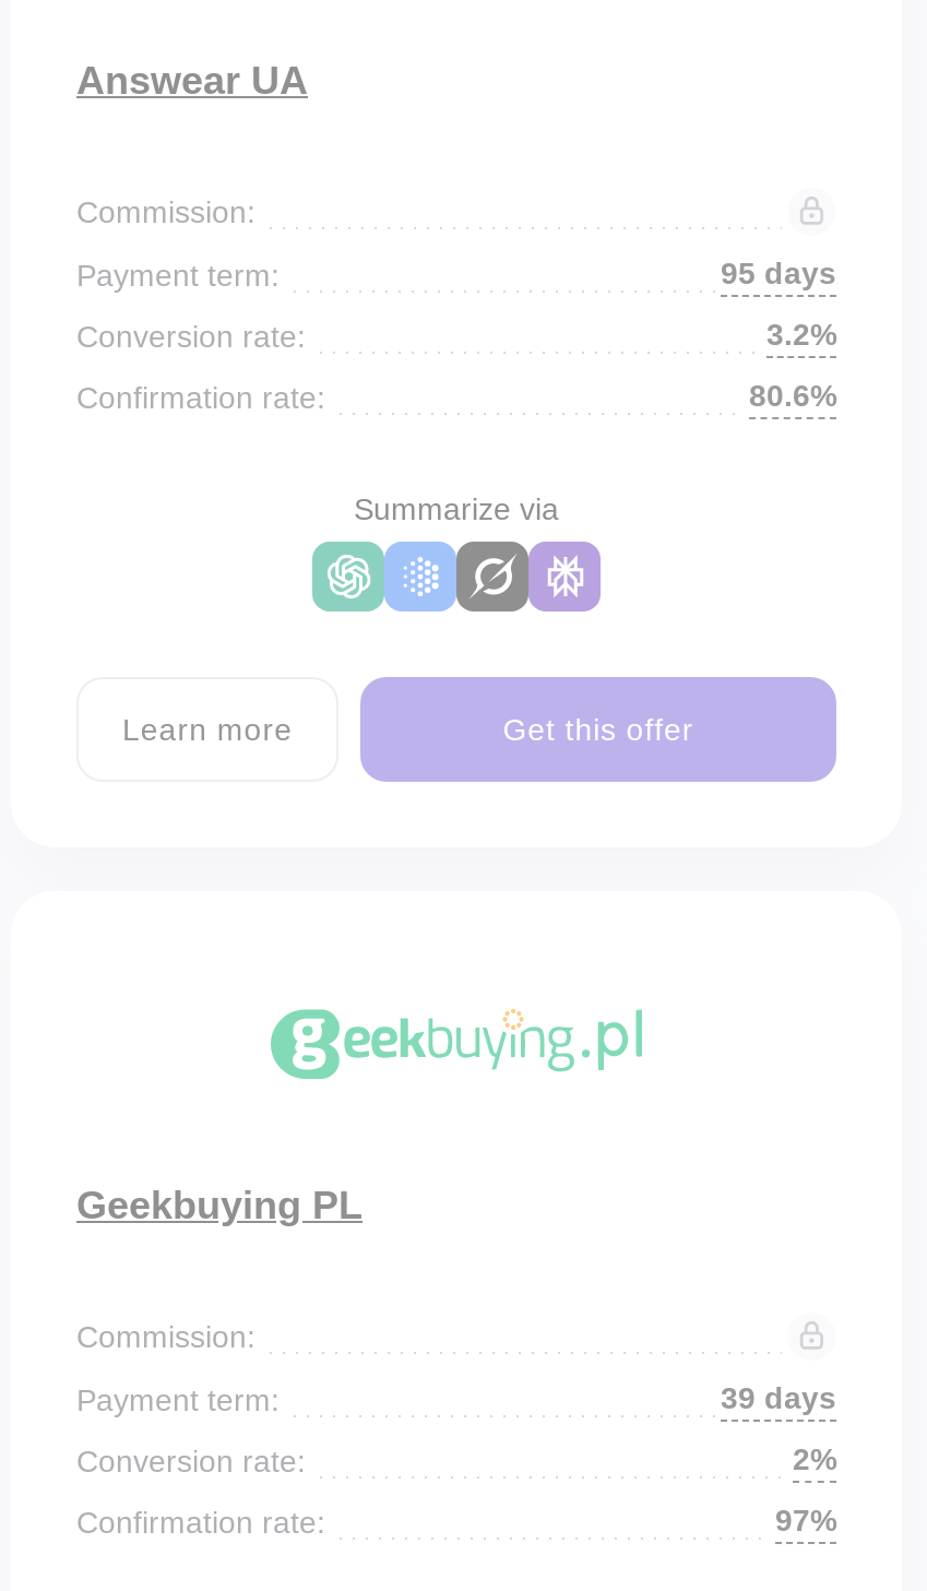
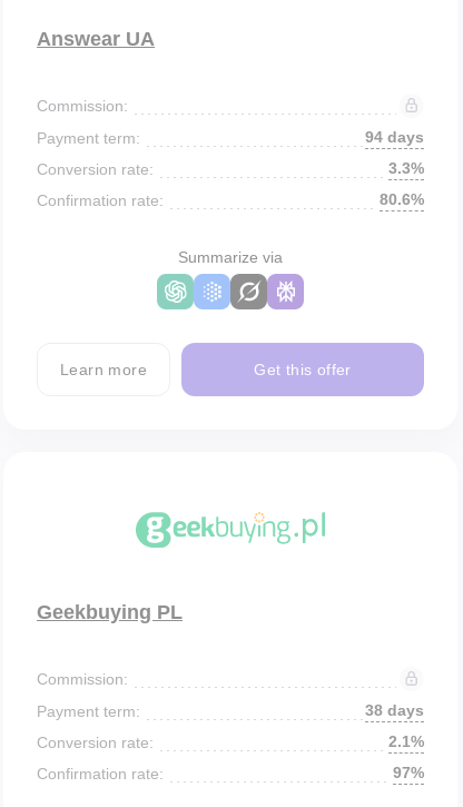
- 95 days
+ 94 days

- 3.2%
+ 3.3%

- 39 days
+ 38 days

- 2%
+ 2.1%
